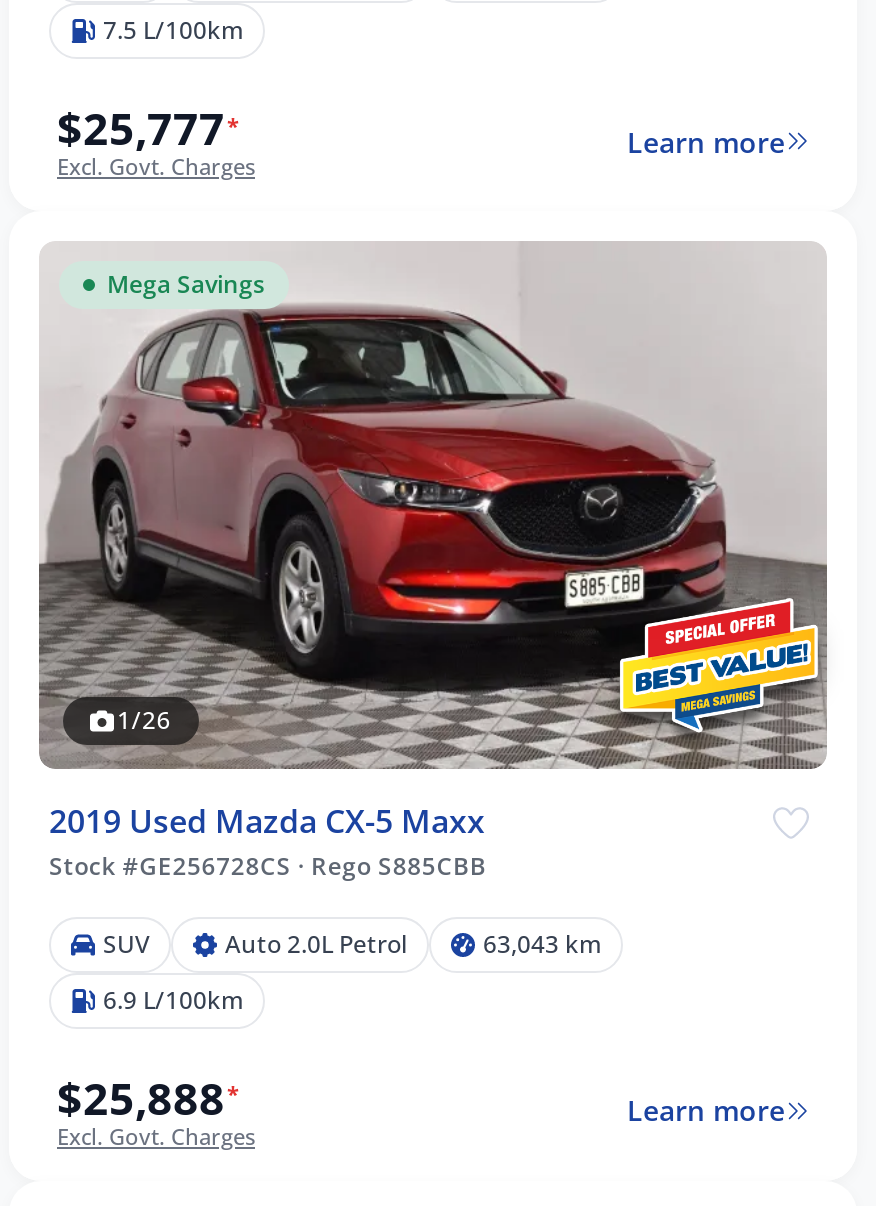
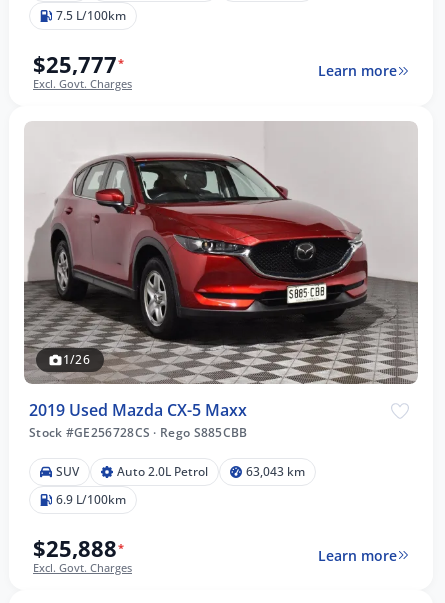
- Mega Savings

- [image]
+ [image]
